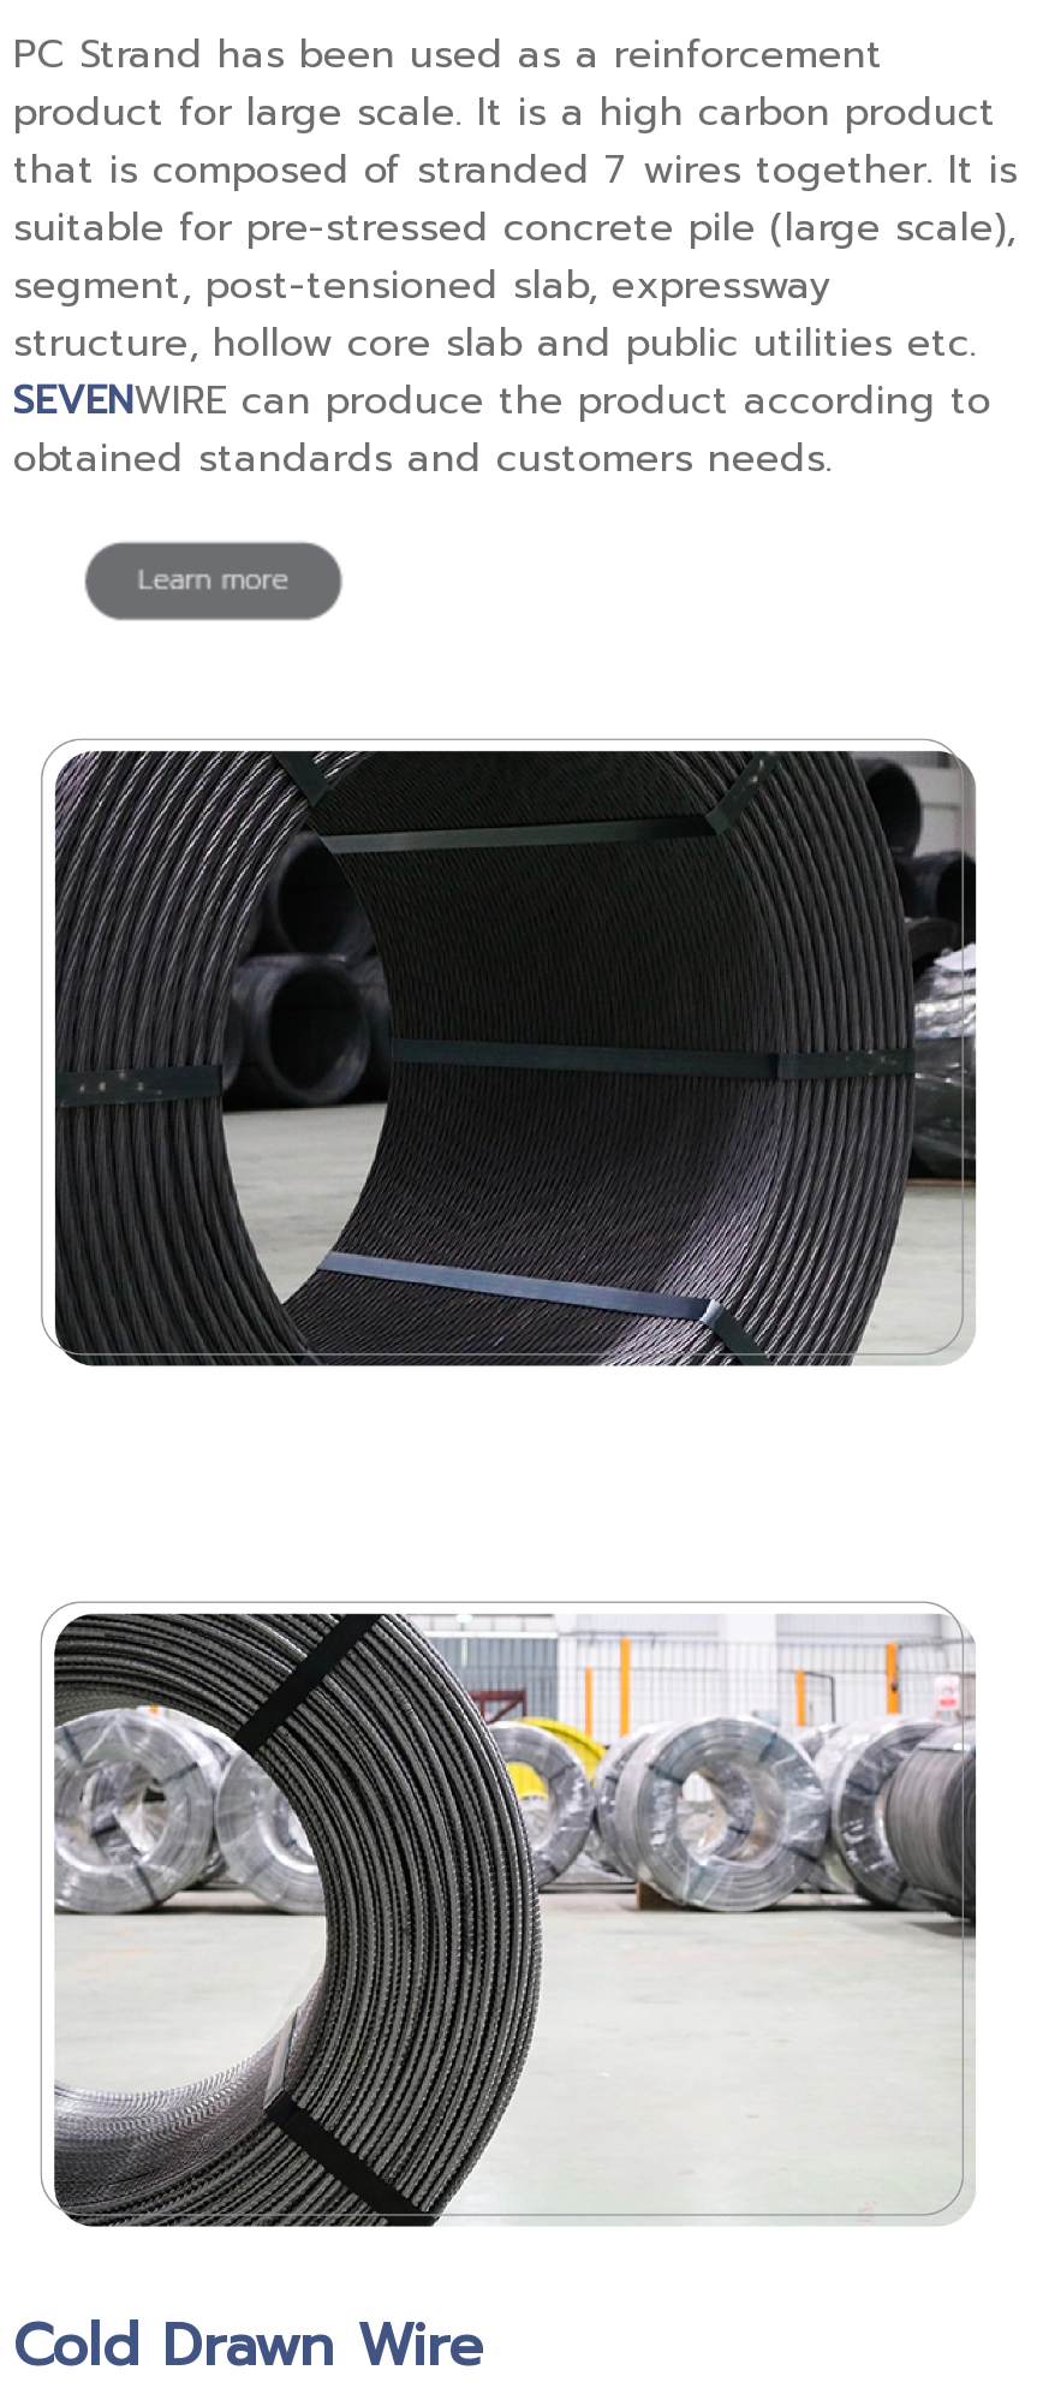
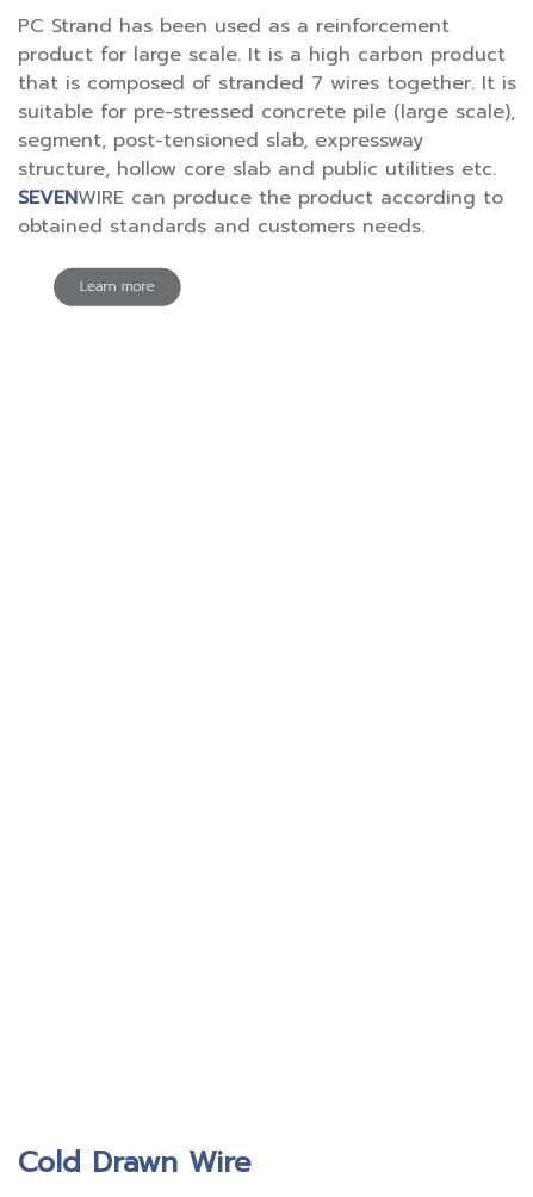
- [image]

- [image]
